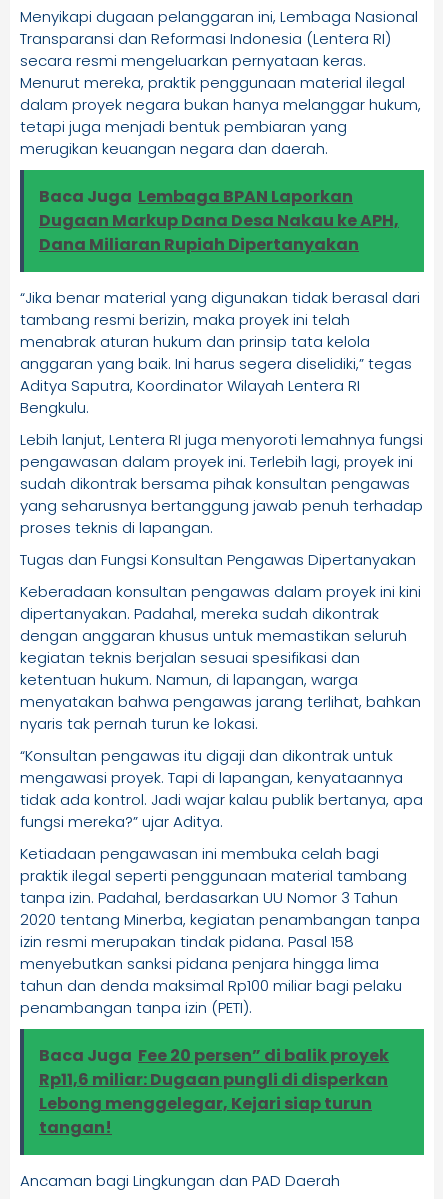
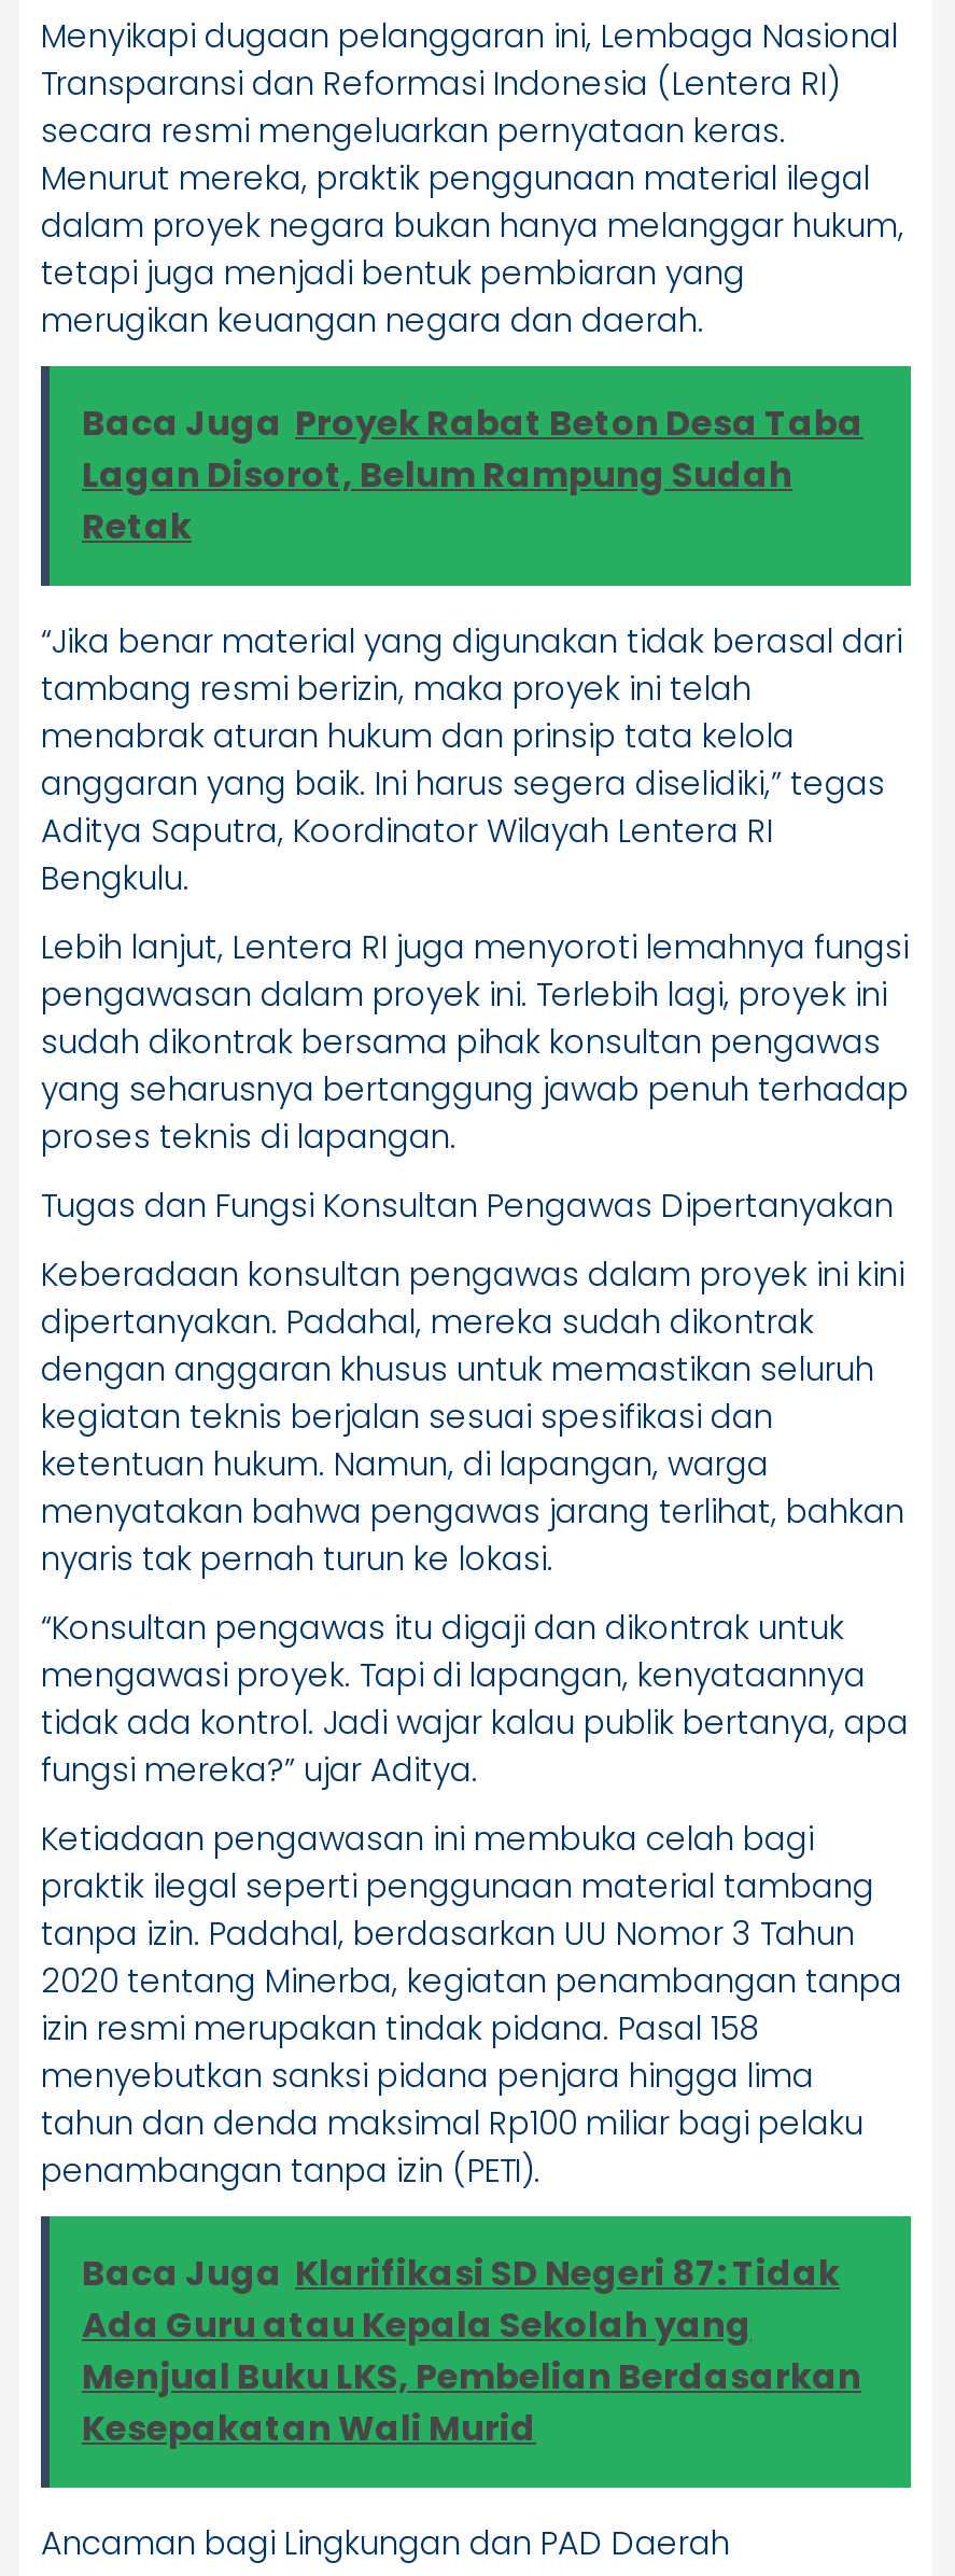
- Baca Juga Lembaga BPAN Laporkan
- Dugaan Markup Dana Desa Nakau ke APH,
- Dana Miliaran Rupiah Dipertanyakan
+ Baca Juga Proyek Rabat Beton Desa Taba
+ Lagan Disorot, Belum Rampung Sudah
+ Retak

- Baca Juga Fee 20 persen” di balik proyek
- Rp11,6 miliar: Dugaan pungli di disperkan
- Lebong menggelegar, Kejari siap turun
- tangan!
+ Baca Juga Klarifikasi SD Negeri 87: Tidak
+ Ada Guru atau Kepala Sekolah yang
+ Menjual Buku LKS, Pembelian Berdasarkan
+ Kesepakatan Wali Murid
